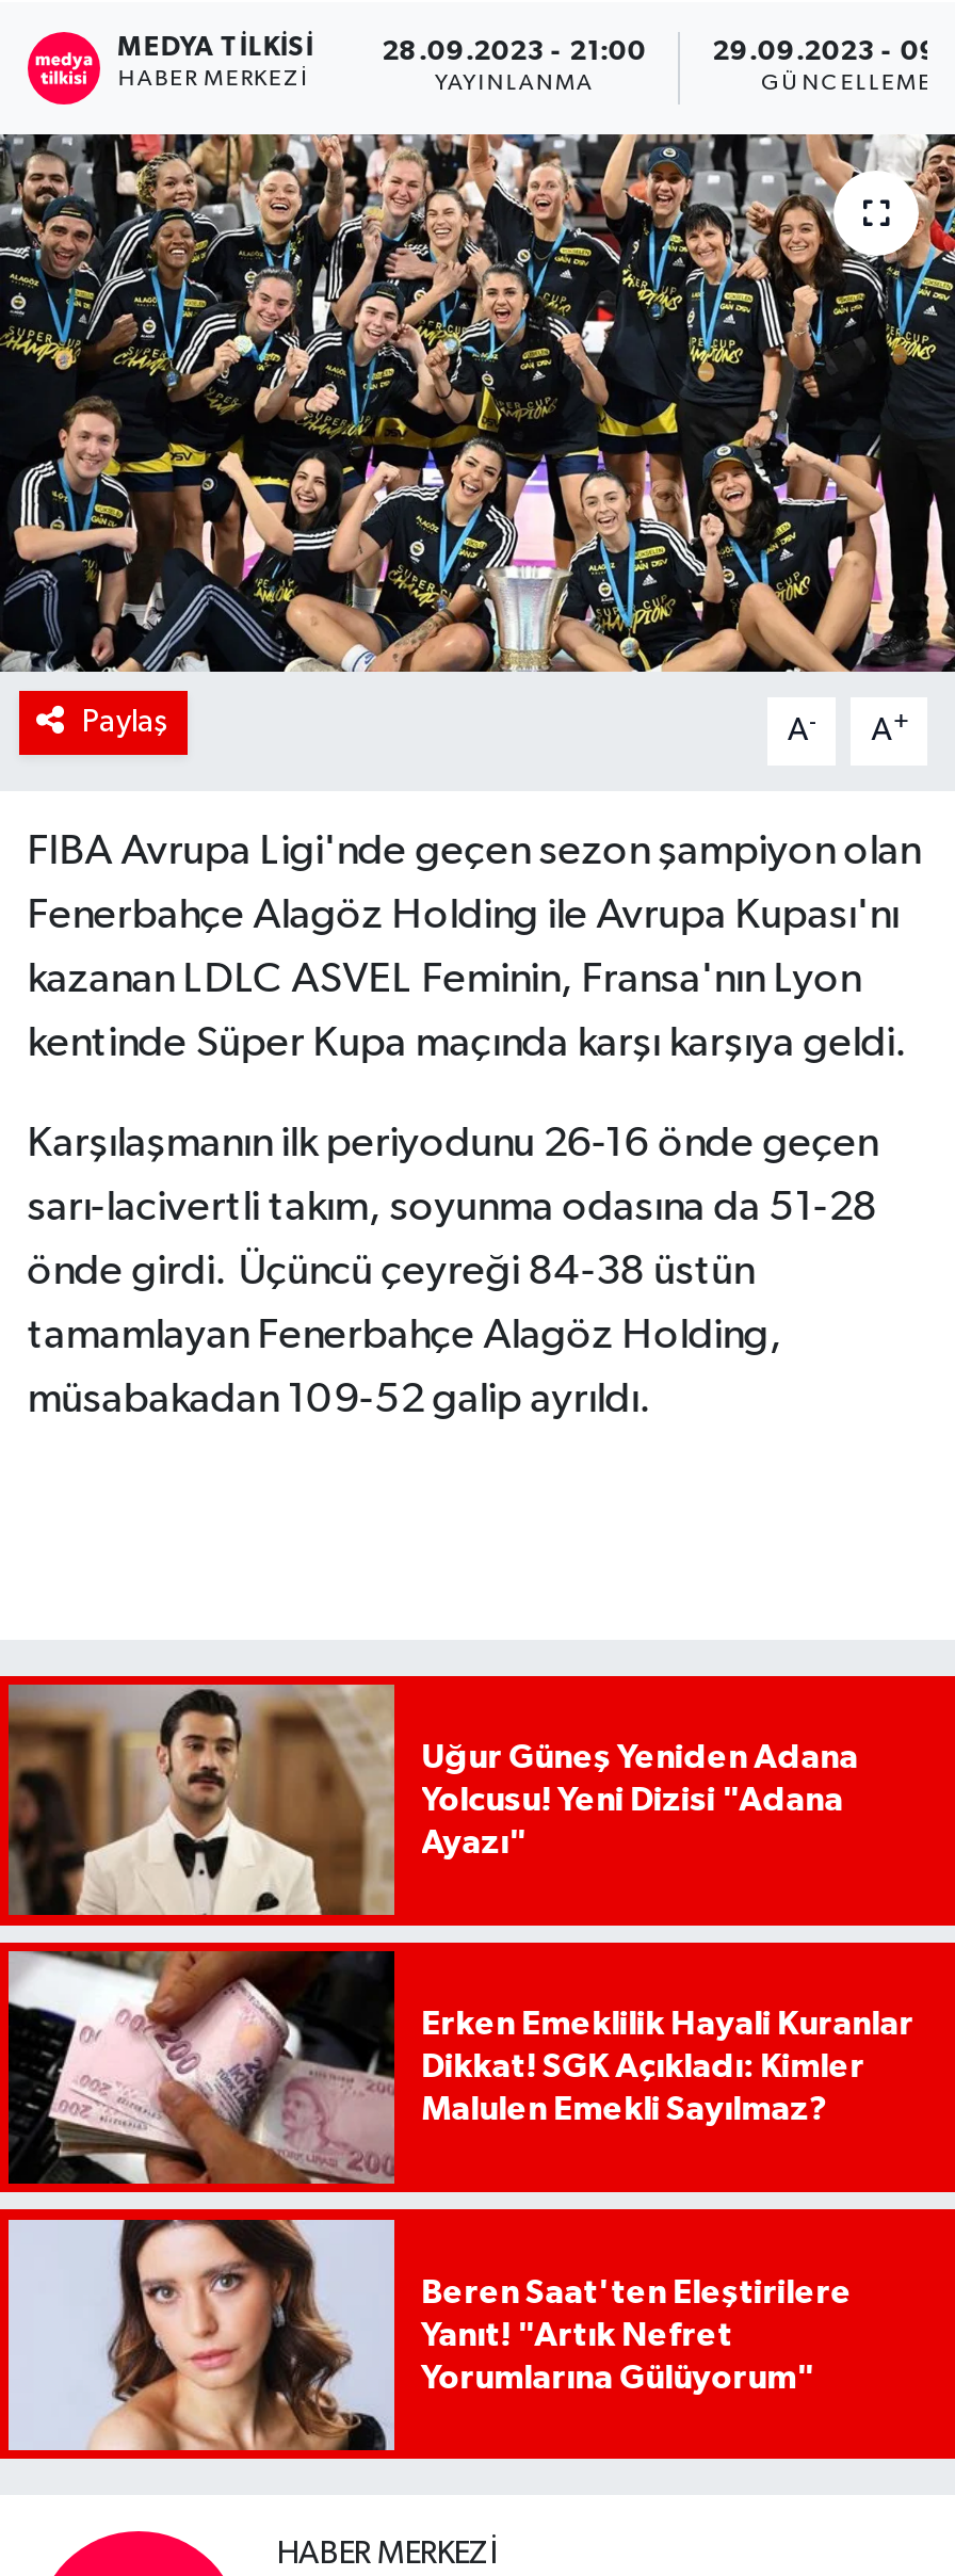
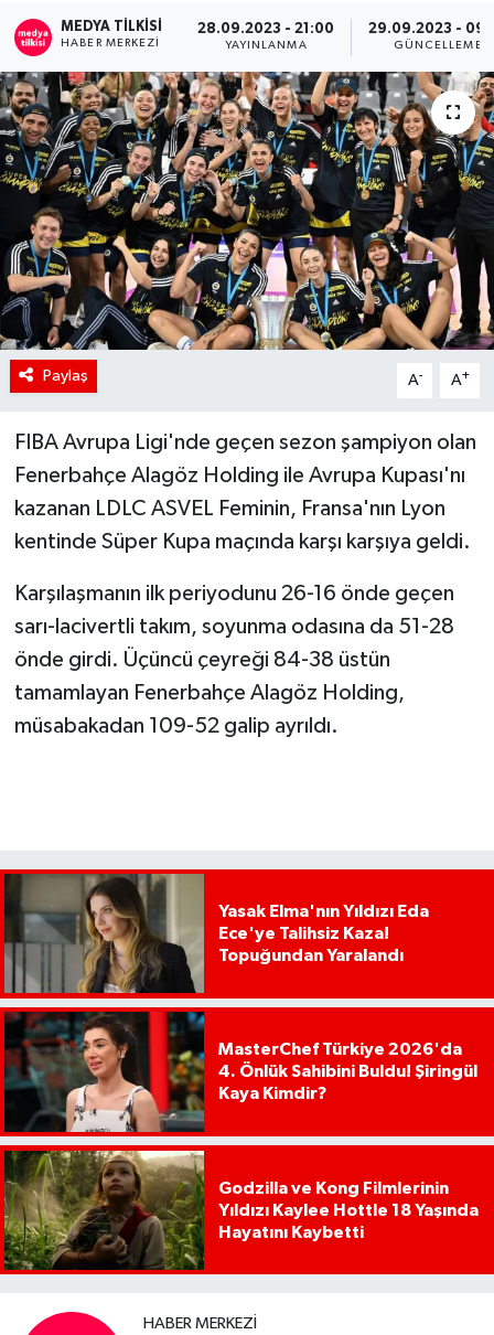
- [image]
- Uğur Güneş Yeniden Adana
- Yolcusu! Yeni Dizisi "Adana
- Ayazı"
+ [image]
+ Yasak Elma'nın Yıldızı Eda
+ Ece'ye Talihsiz Kaza!
+ Topuğundan Yaralandı

- [image]
- Erken Emeklilik Hayali Kuranlar
- Dikkat! SGK Açıkladı: Kimler
- Malulen Emekli Sayılmaz?
+ [image]
+ MasterChef Türkiye 2026'da
+ 4. Önlük Sahibini Buldu! Şiringül
+ Kaya Kimdir?

- [image]
- Beren Saat'ten Eleştirilere
- Yanıt! "Artık Nefret
- Yorumlarına Gülüyorum"
+ [image]
+ Godzilla ve Kong Filmlerinin
+ Yıldızı Kaylee Hottle 18 Yaşında
+ Hayatını Kaybetti
